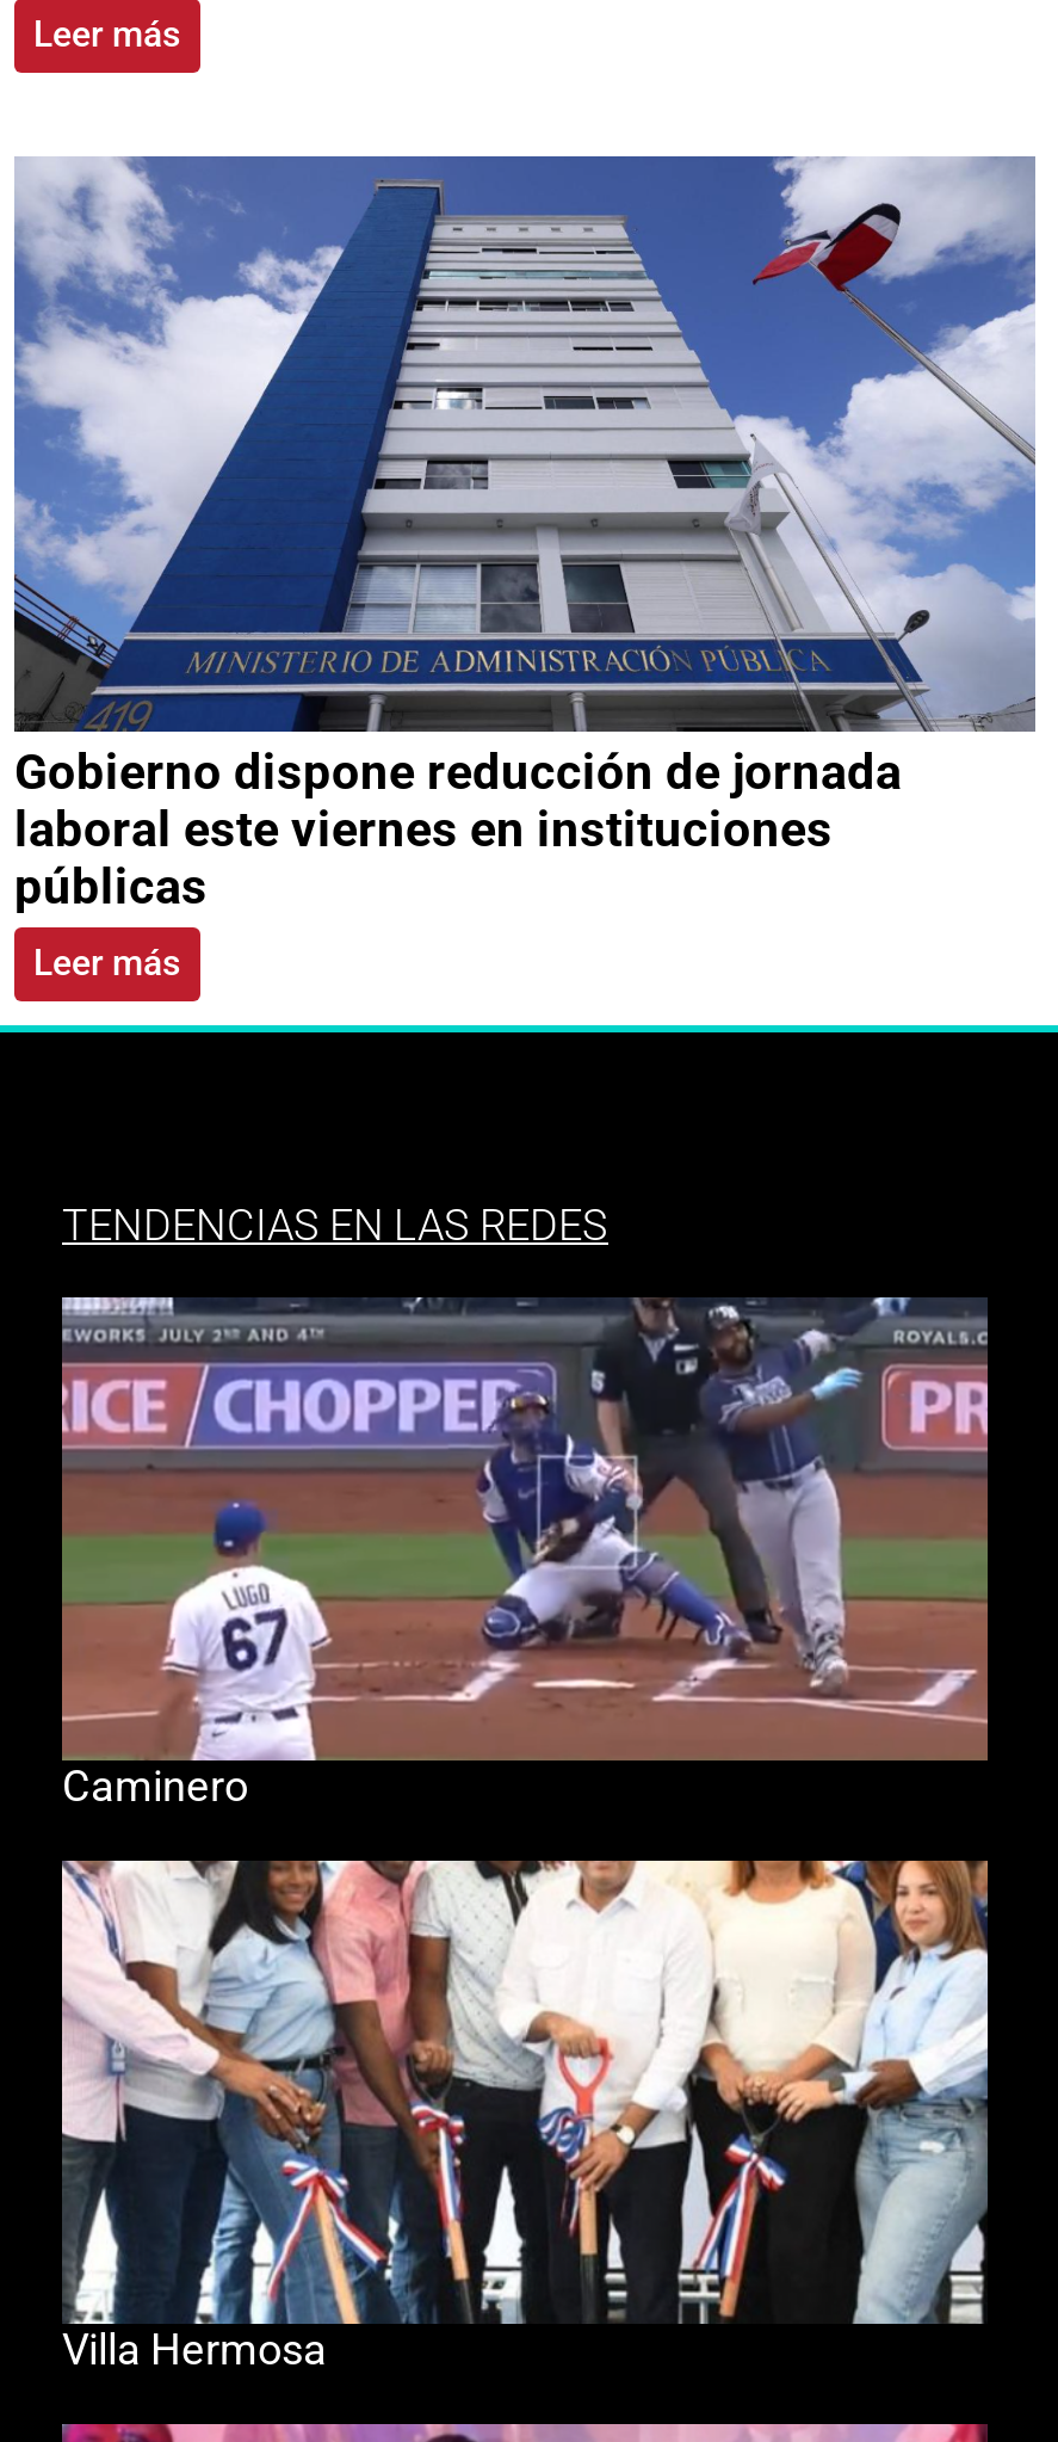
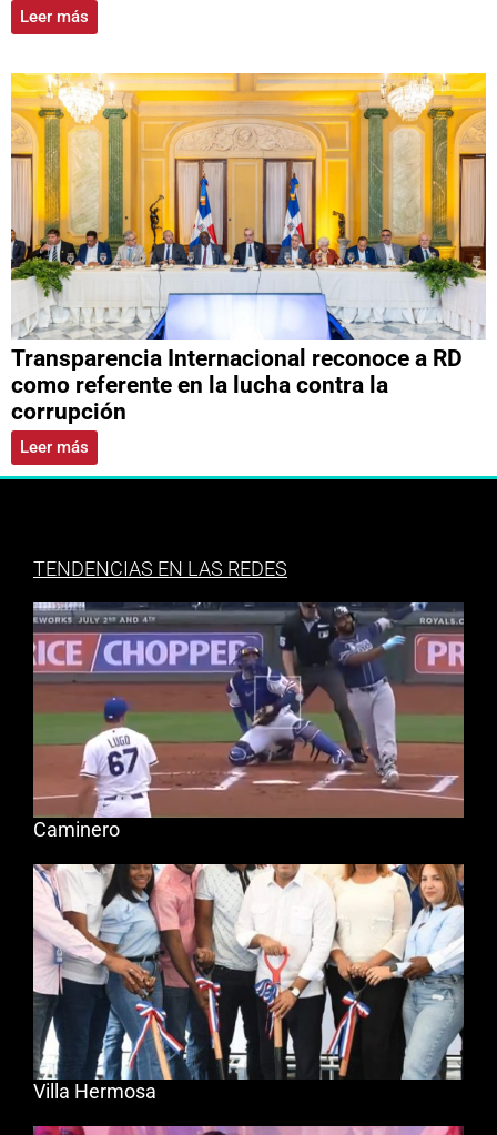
- [image]
- Gobierno dispone reducción de jornada
- laboral este viernes en instituciones
- públicas
+ [image]
+ Transparencia Internacional reconoce a RD
+ como referente en la lucha contra la
+ corrupción
